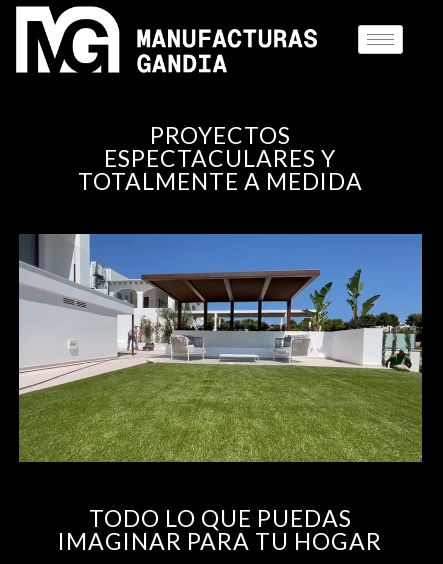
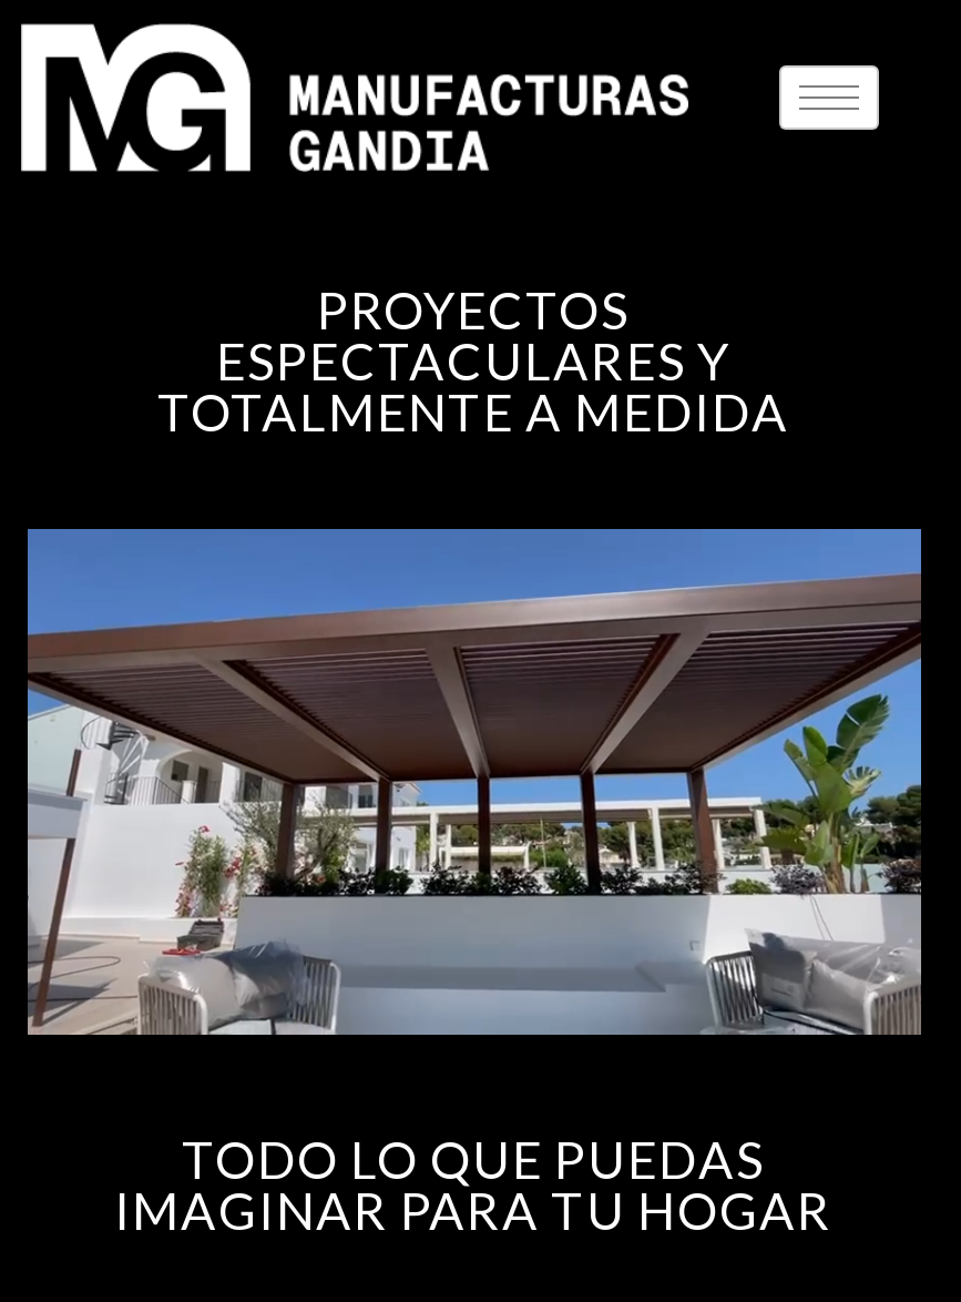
- [image]
+ [image]
